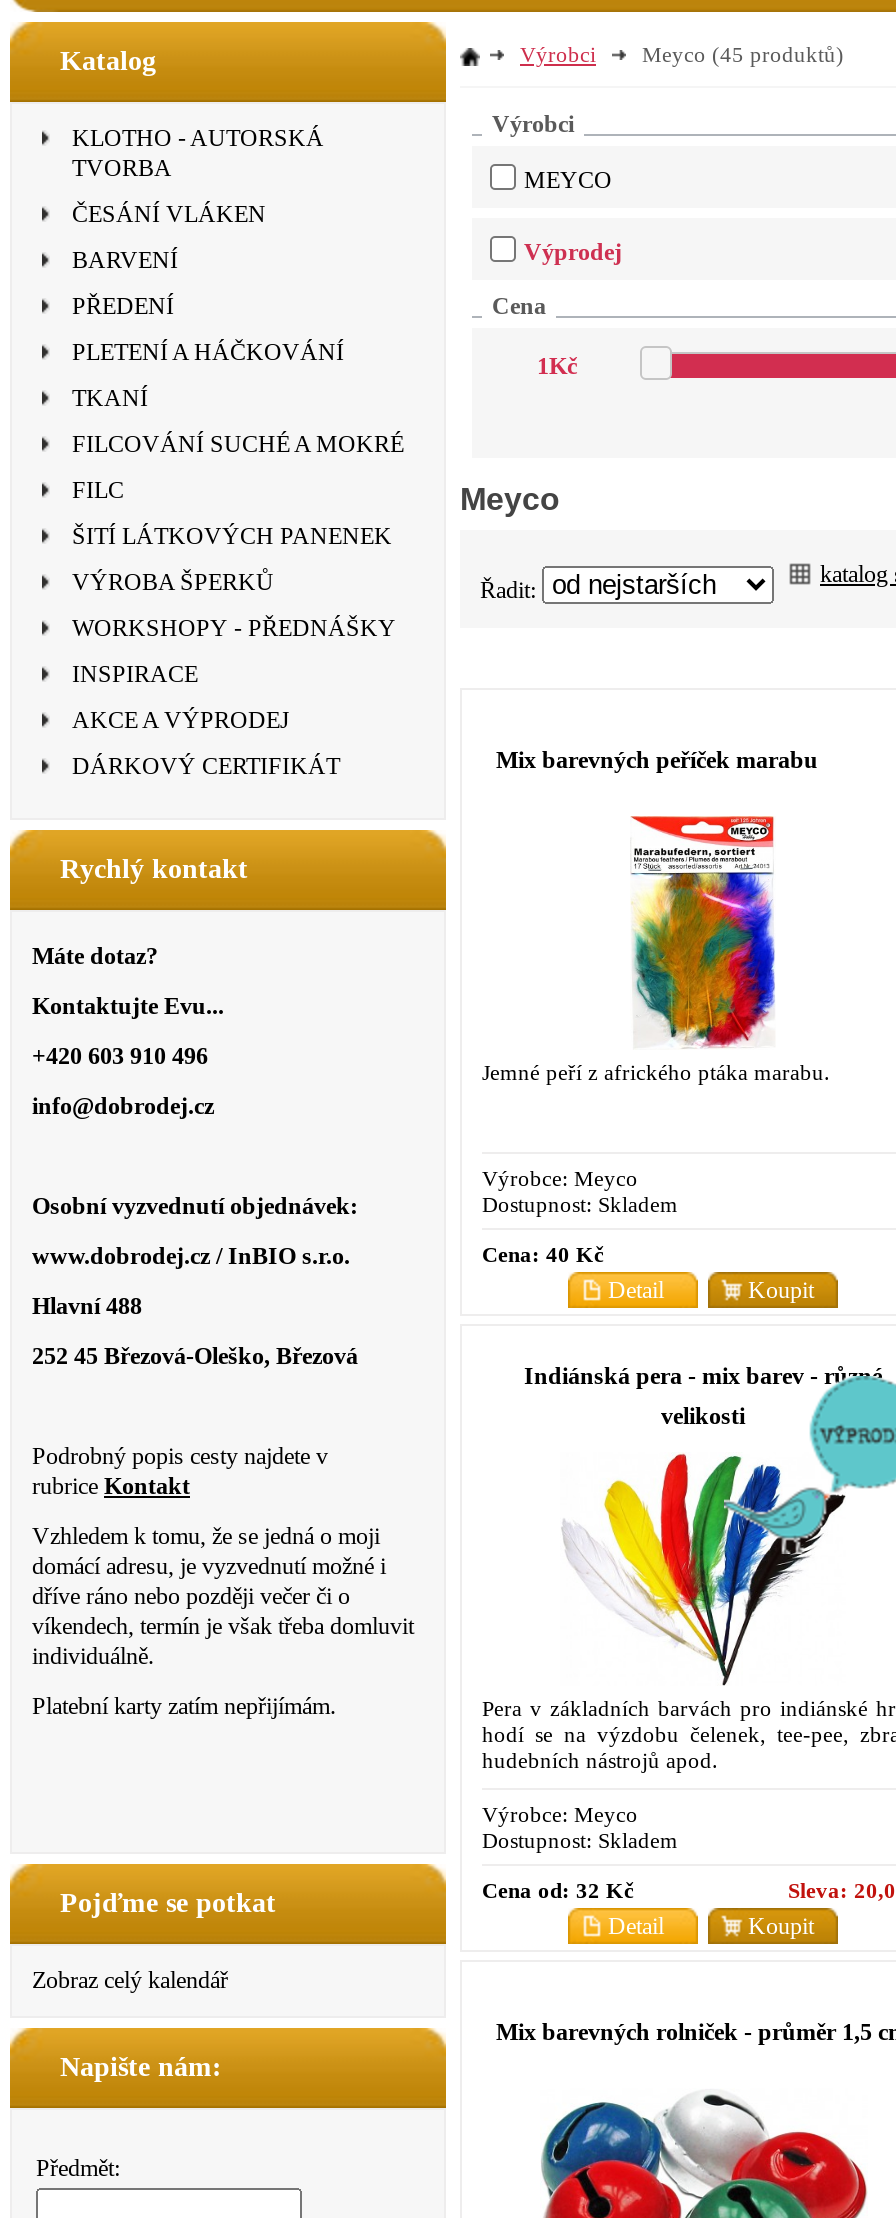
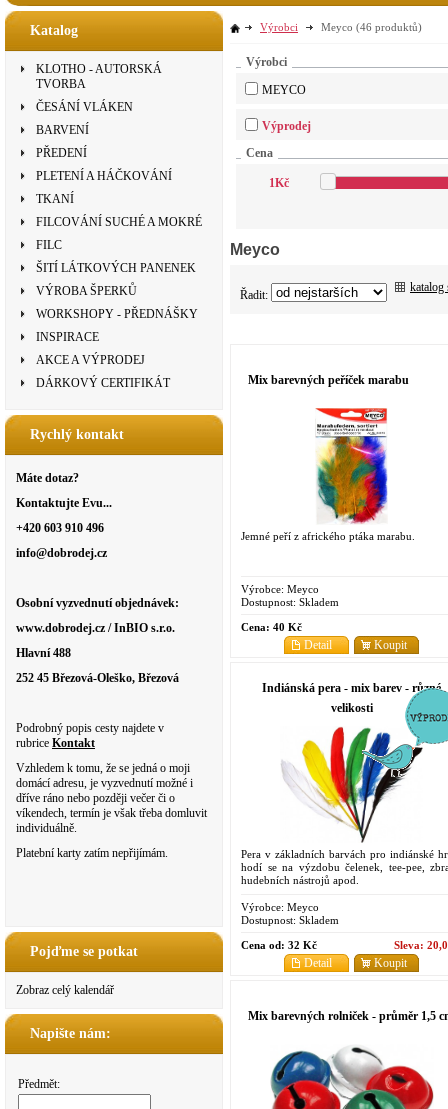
- Meyco (45 produktů)
+ Meyco (46 produktů)
